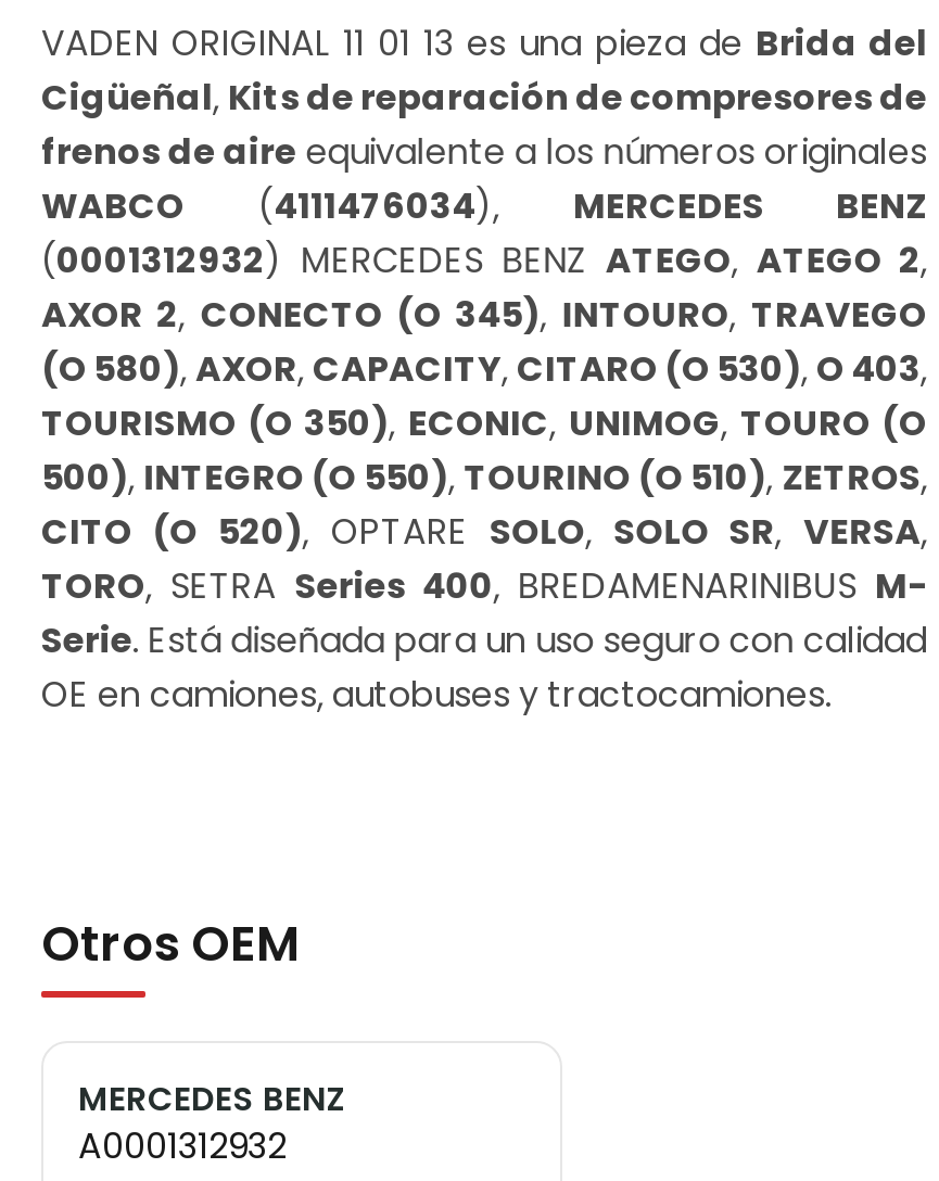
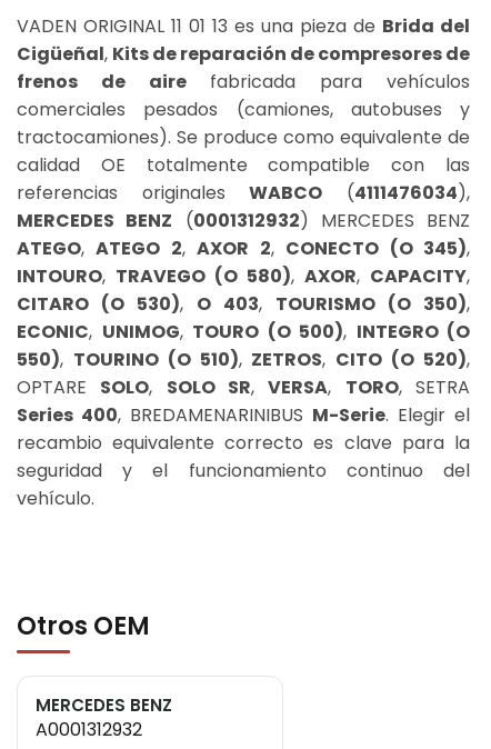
- frenos de aire equivalente a los números originales
- WABCO (4111476034), MERCEDES BENZ
- (0001312932) MERCEDES BENZ ATEGO, ATEGO 2,
- AXOR 2, CONECTO (O 345), INTOURO, TRAVEGO
- (O 580), AXOR, CAPACITY, CITARO (O 530), O 403,
- TOURISMO (O 350), ECONIC, UNIMOG, TOURO (O
- 500), INTEGRO (O 550), TOURINO (O 510), ZETROS,
- CITO (O 520), OPTARE SOLO, SOLO SR, VERSA,
- TORO, SETRA Series 400, BREDAMENARINIBUS M-
- Serie. Está diseñada para un uso seguro con calidad
- OE en camiones, autobuses y tractocamiones.
+ frenos de aire fabricada para vehículos
+ comerciales pesados (camiones, autobuses y
+ tractocamiones). Se produce como equivalente de
+ calidad OE totalmente compatible con las
+ referencias originales WABCO (4111476034),
+ MERCEDES BENZ (0001312932) MERCEDES BENZ
+ ATEGO, ATEGO 2, AXOR 2, CONECTO (O 345),
+ INTOURO, TRAVEGO (O 580), AXOR, CAPACITY,
+ CITARO (O 530), O 403, TOURISMO (O 350),
+ ECONIC, UNIMOG, TOURO (O 500), INTEGRO (O
+ 550), TOURINO (O 510), ZETROS, CITO (O 520),
+ OPTARE SOLO, SOLO SR, VERSA, TORO, SETRA
+ Series 400, BREDAMENARINIBUS M-Serie. Elegir el
+ recambio equivalente correcto es clave para la
+ seguridad y el funcionamiento continuo del
+ vehículo.
